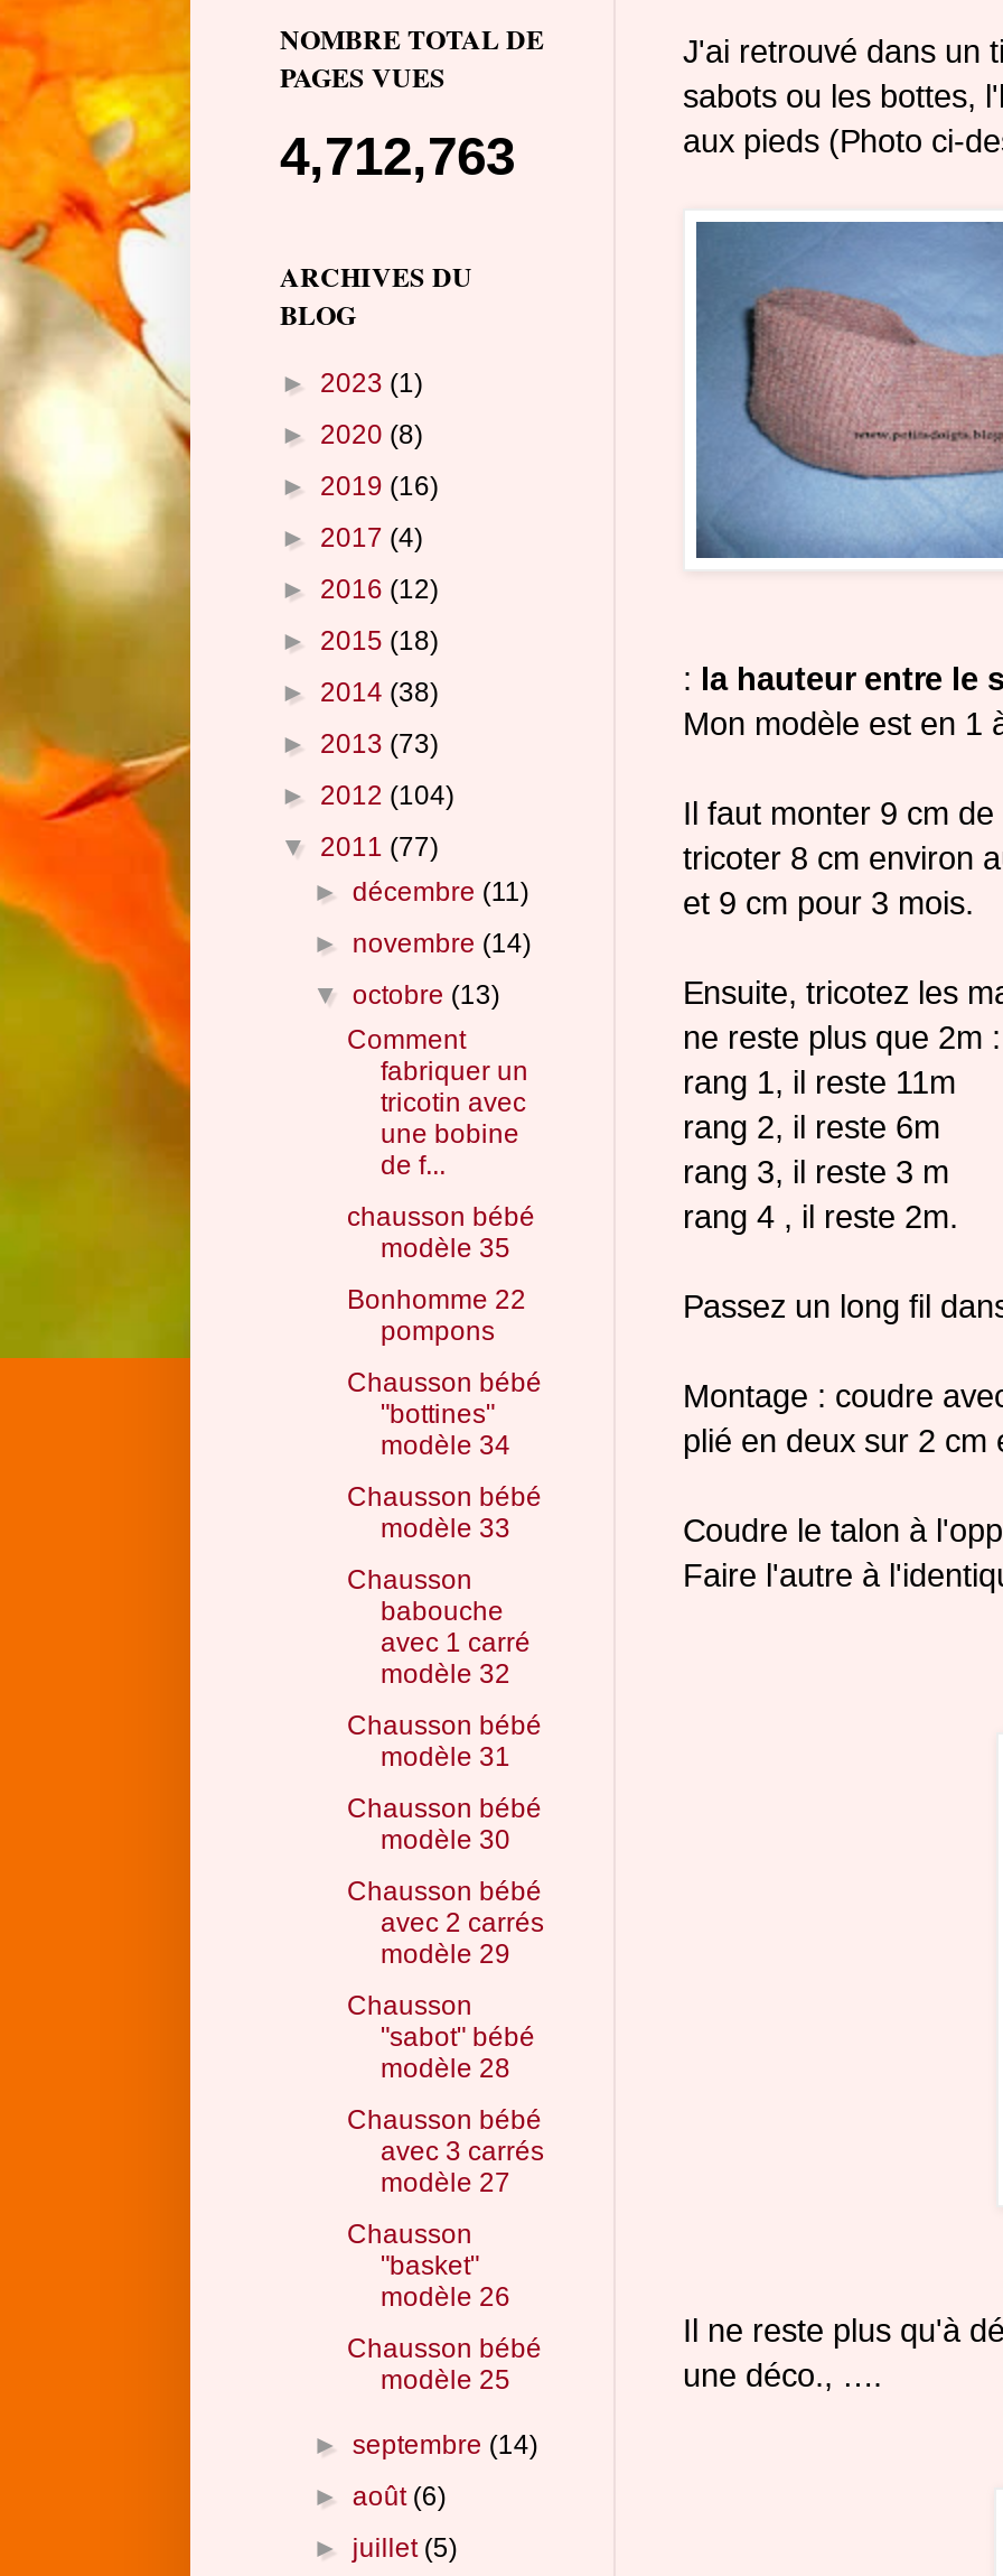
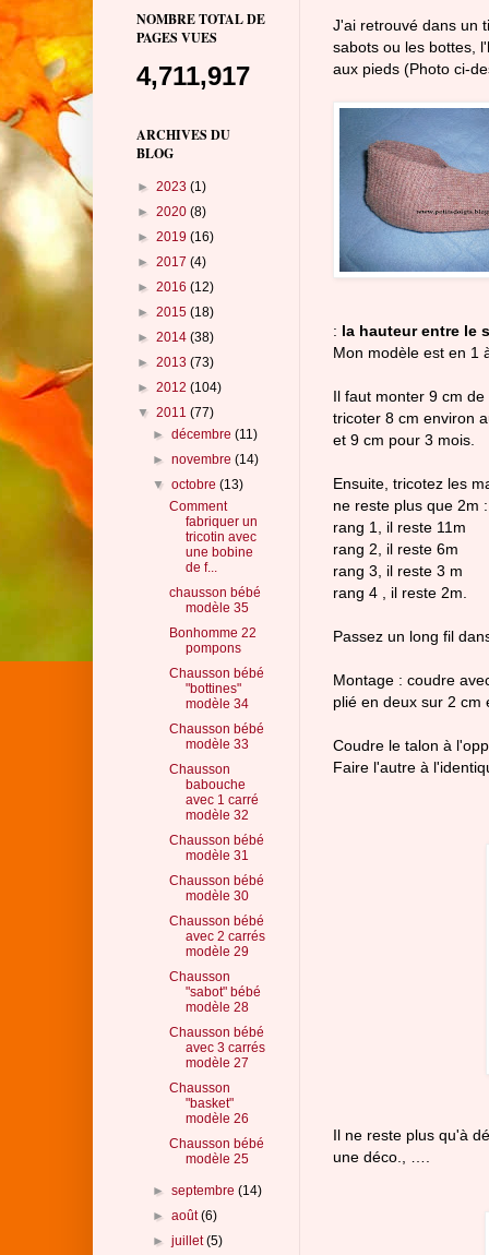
- 4,712,763
+ 4,711,917
